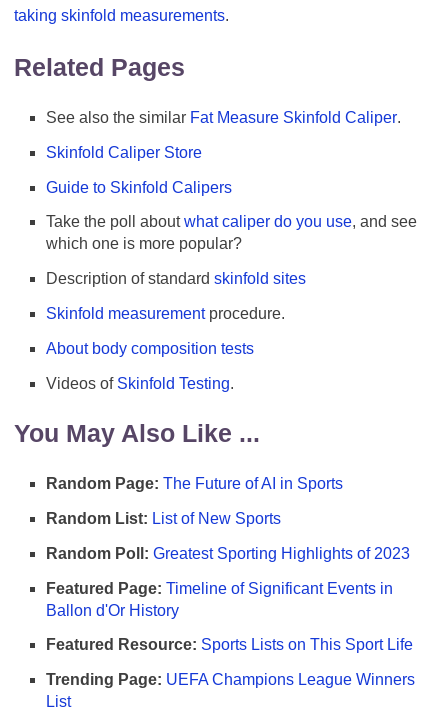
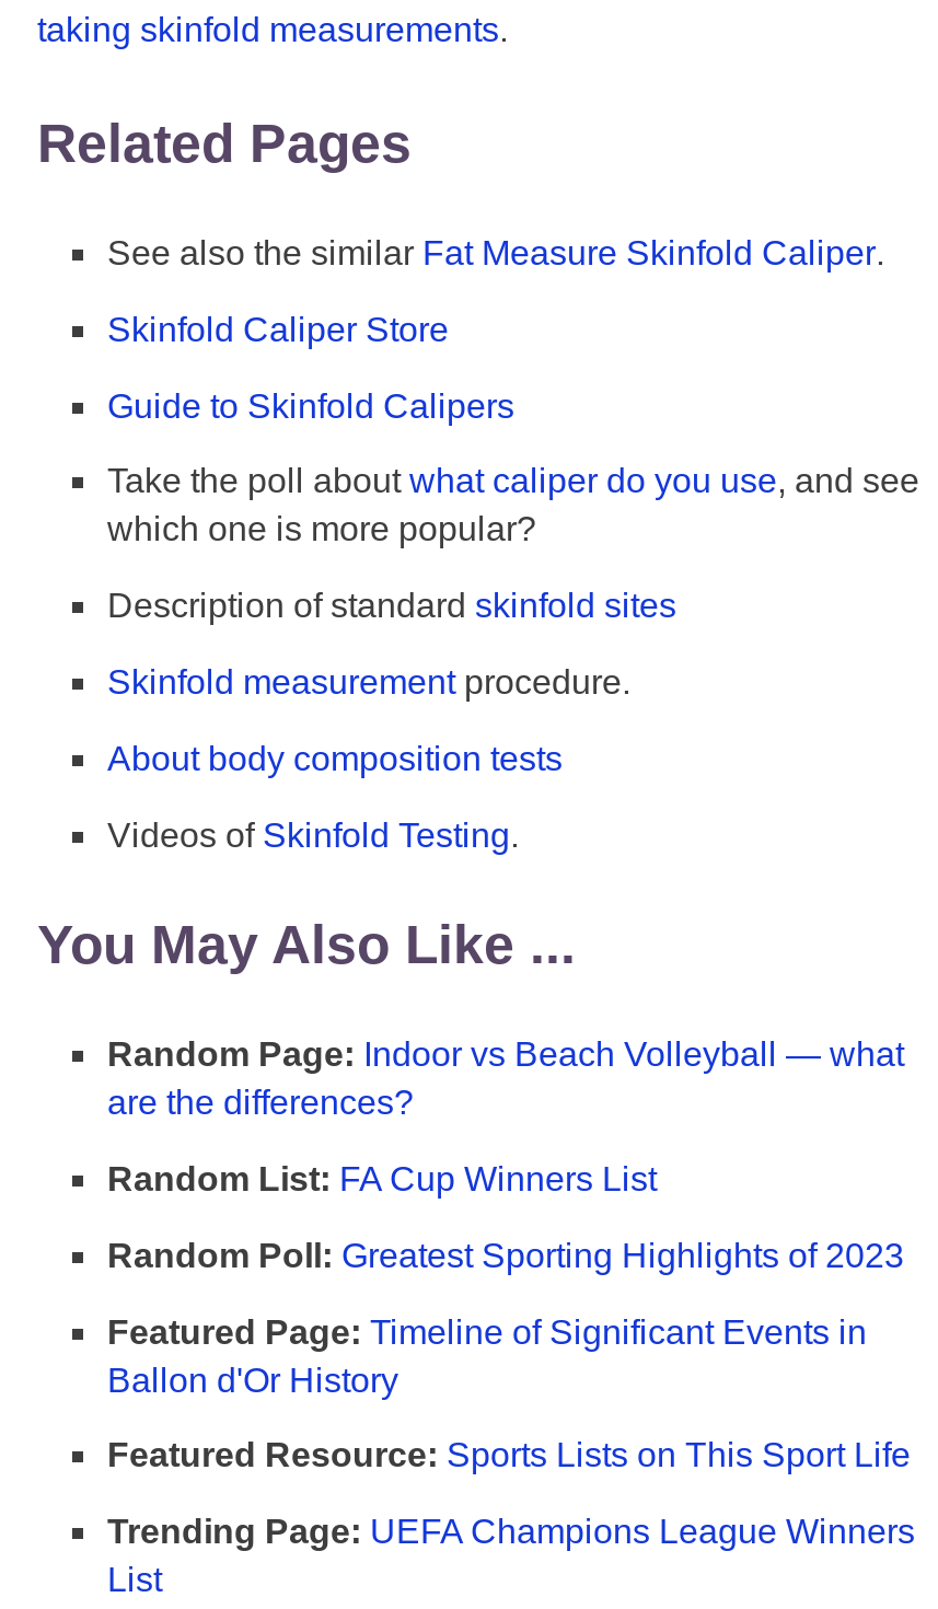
- Random Page: The Future of AI in Sports
+ Random Page: Indoor vs Beach Volleyball — what
+ are the differences?

- Random List: List of New Sports
+ Random List: FA Cup Winners List
